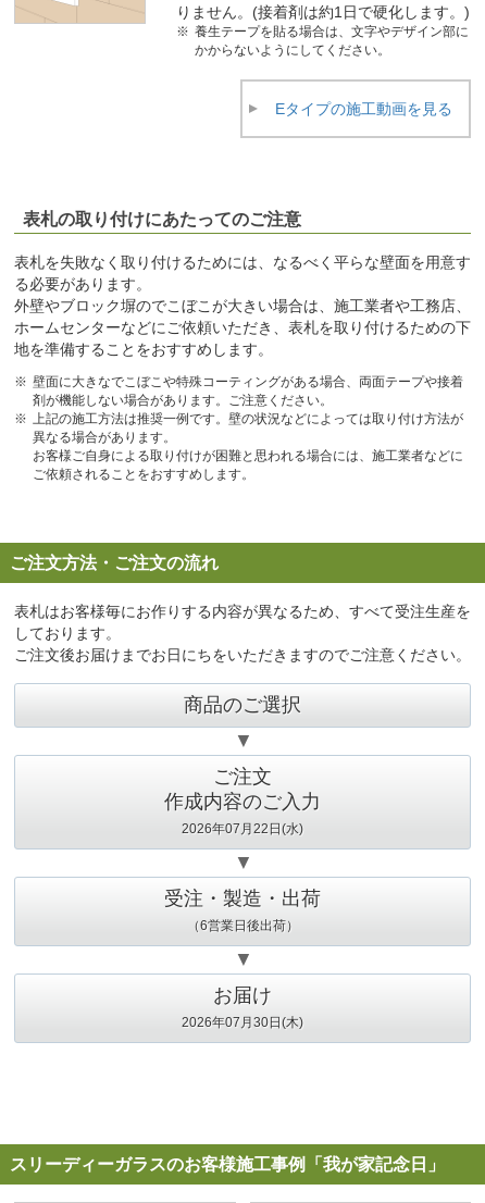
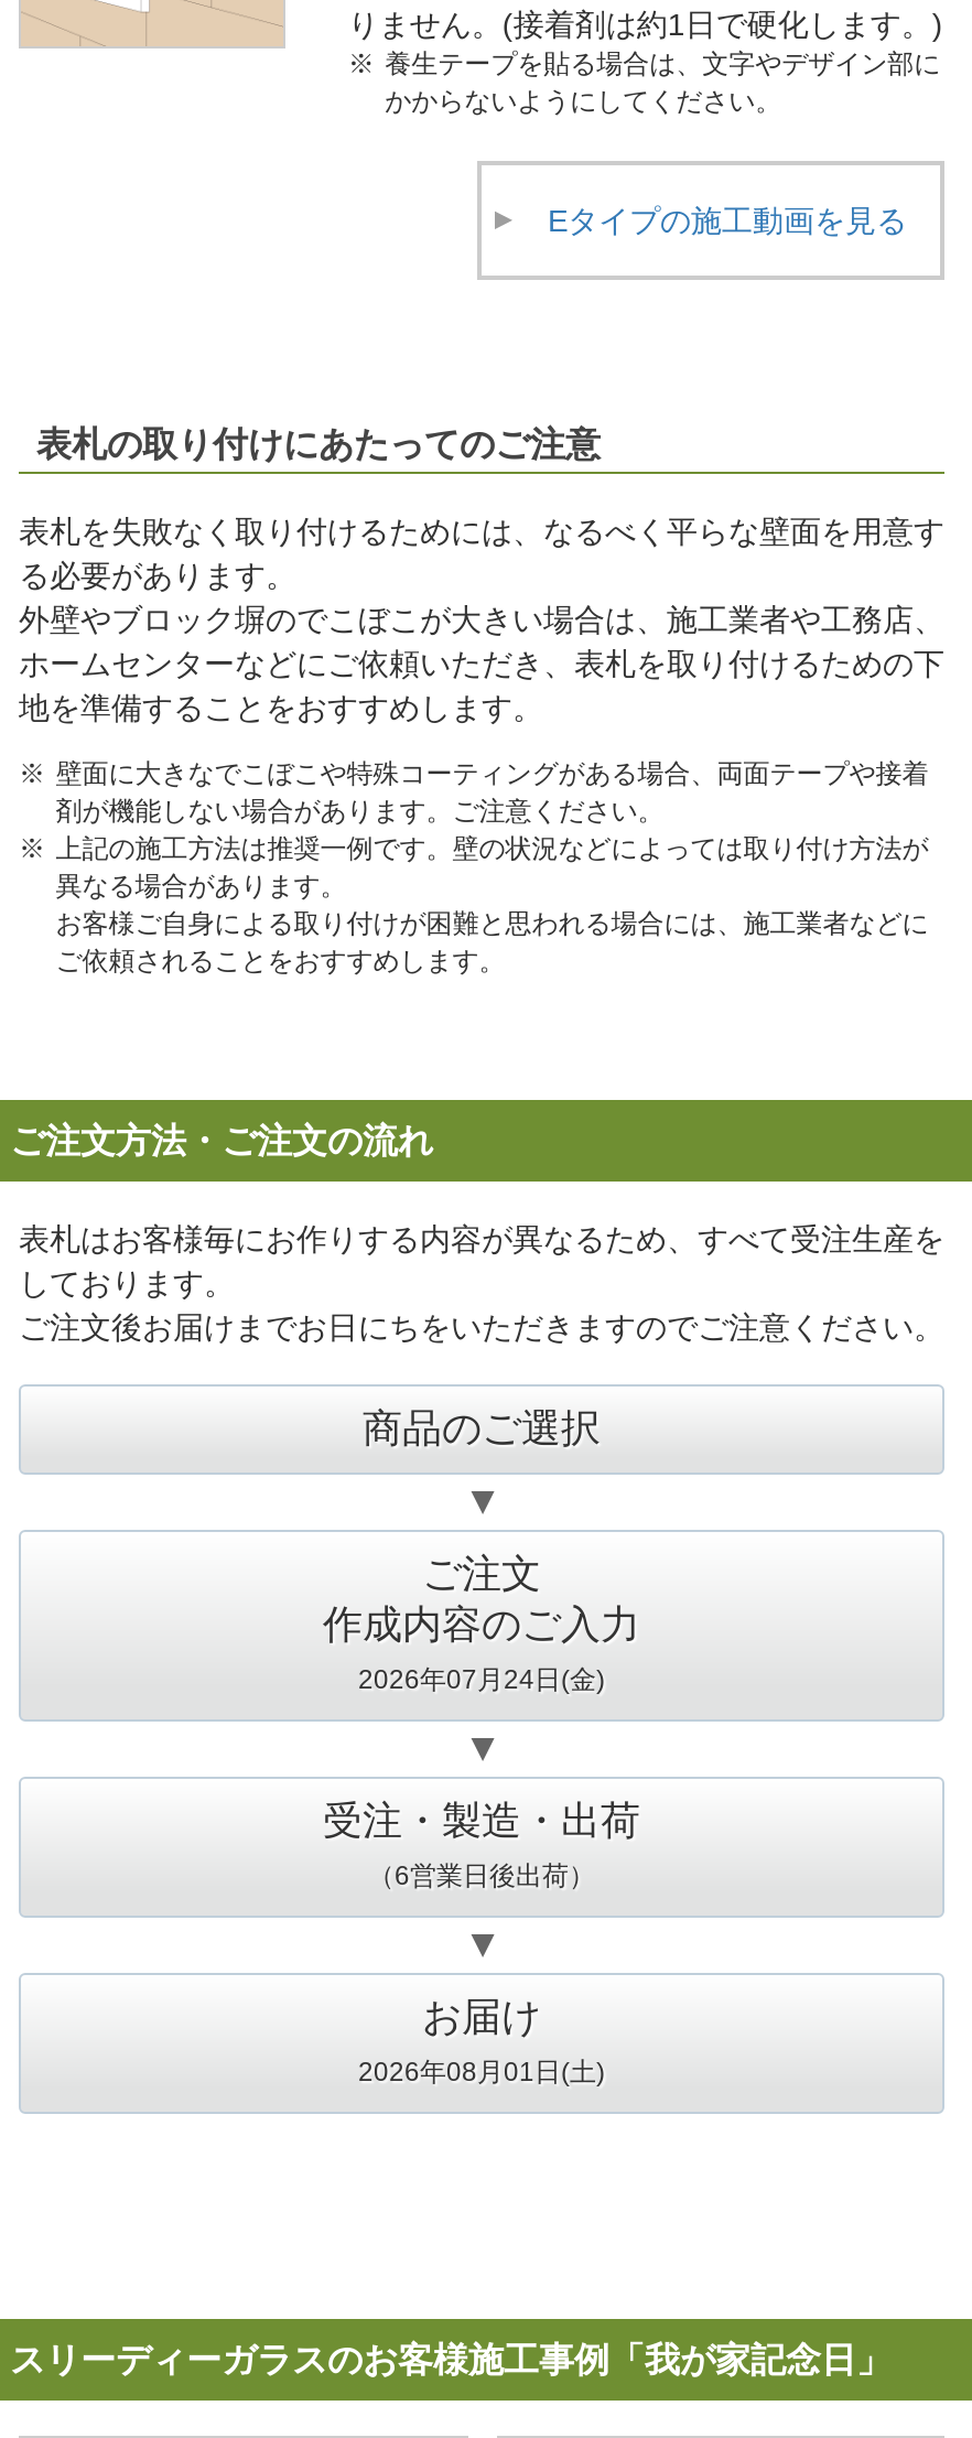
- 2026年07月22日(水)
+ 2026年07月24日(金)

- 2026年07月30日(木)
+ 2026年08月01日(土)
